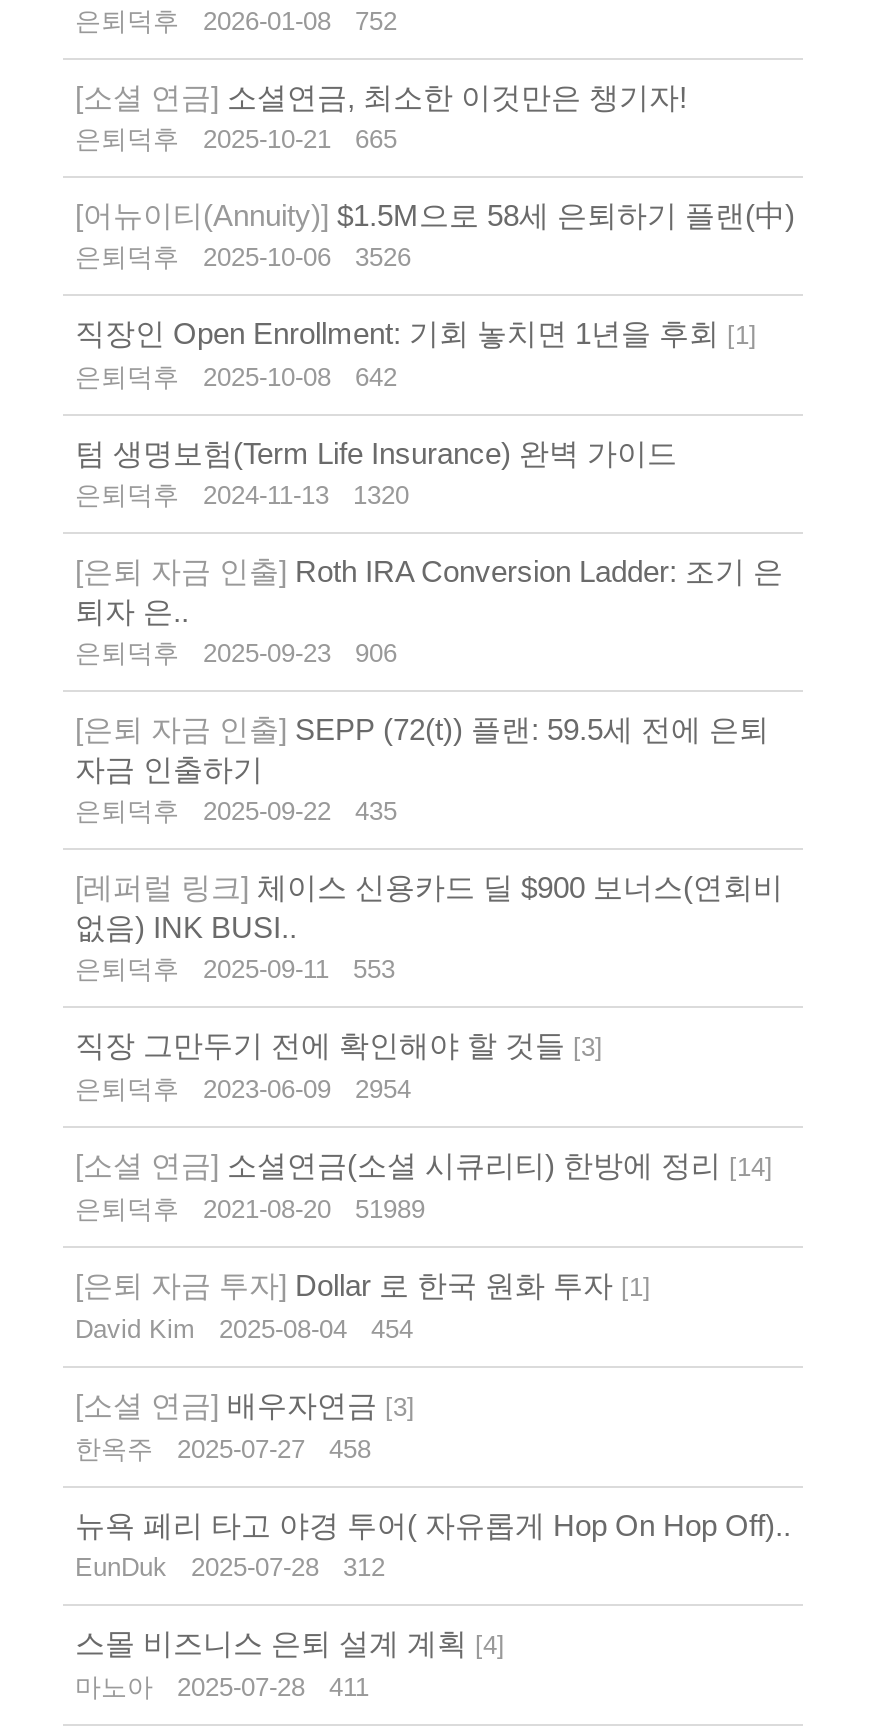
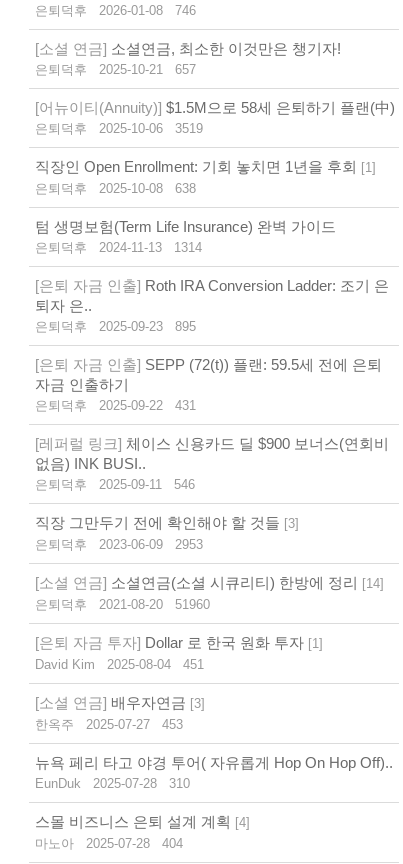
- 은퇴덕후 2026-01-08 752
+ 은퇴덕후 2026-01-08 746

- 은퇴덕후 2025-10-21 665
+ 은퇴덕후 2025-10-21 657

- 은퇴덕후 2025-10-06 3526
+ 은퇴덕후 2025-10-06 3519

- 은퇴덕후 2025-10-08 642
+ 은퇴덕후 2025-10-08 638

- 은퇴덕후 2024-11-13 1320
+ 은퇴덕후 2024-11-13 1314

- 은퇴덕후 2025-09-23 906
+ 은퇴덕후 2025-09-23 895

- 은퇴덕후 2025-09-22 435
+ 은퇴덕후 2025-09-22 431

- 은퇴덕후 2025-09-11 553
+ 은퇴덕후 2025-09-11 546

- 은퇴덕후 2023-06-09 2954
+ 은퇴덕후 2023-06-09 2953

- 은퇴덕후 2021-08-20 51989
+ 은퇴덕후 2021-08-20 51960

- David Kim 2025-08-04 454
+ David Kim 2025-08-04 451

- 한옥주 2025-07-27 458
+ 한옥주 2025-07-27 453

- EunDuk 2025-07-28 312
+ EunDuk 2025-07-28 310

- 마노아 2025-07-28 411
+ 마노아 2025-07-28 404
